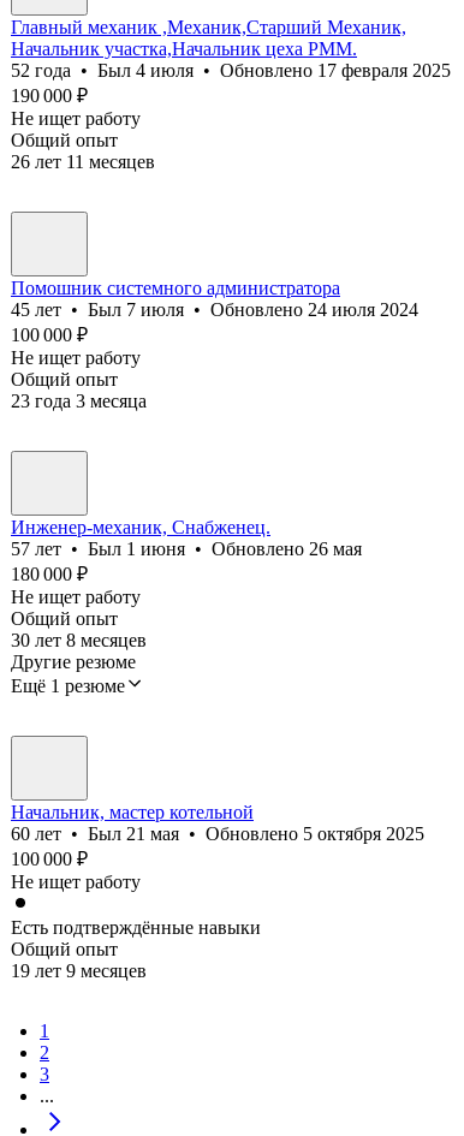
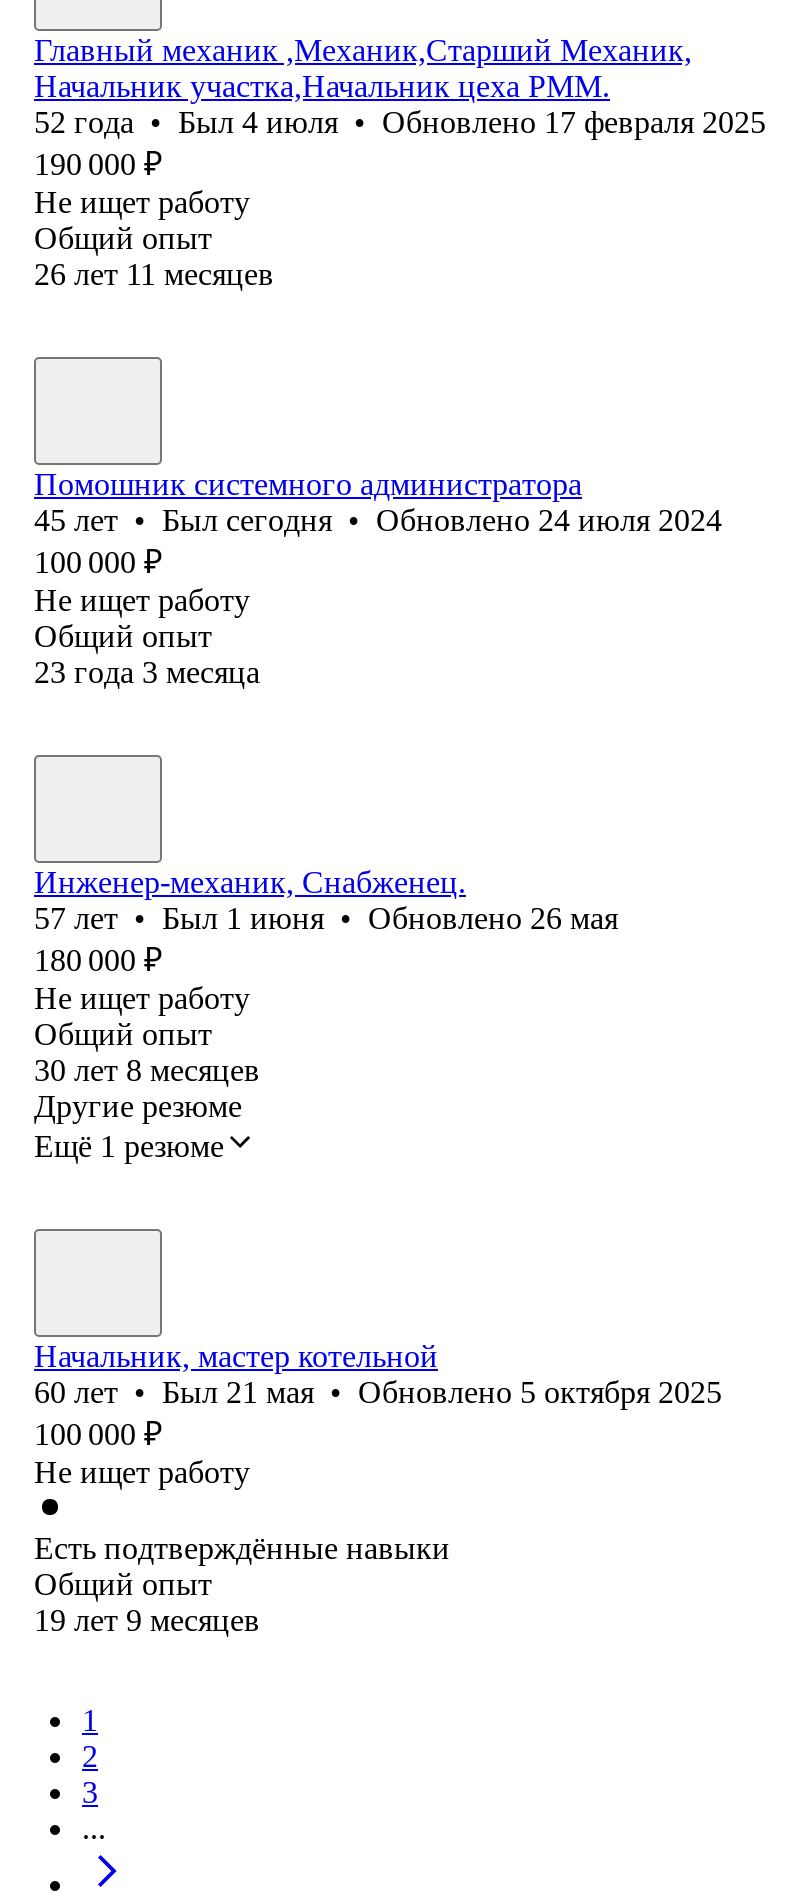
- 45 лет • Был 7 июля • Обновлено 24 июля 2024
+ 45 лет • Был сегодня • Обновлено 24 июля 2024
